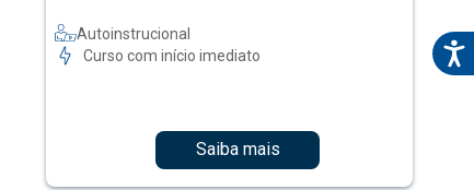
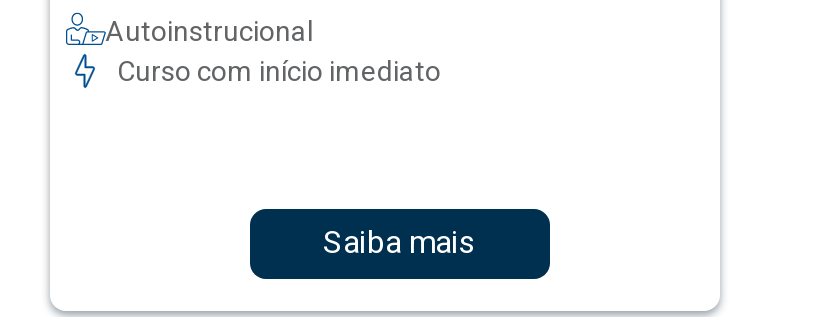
- [image]
